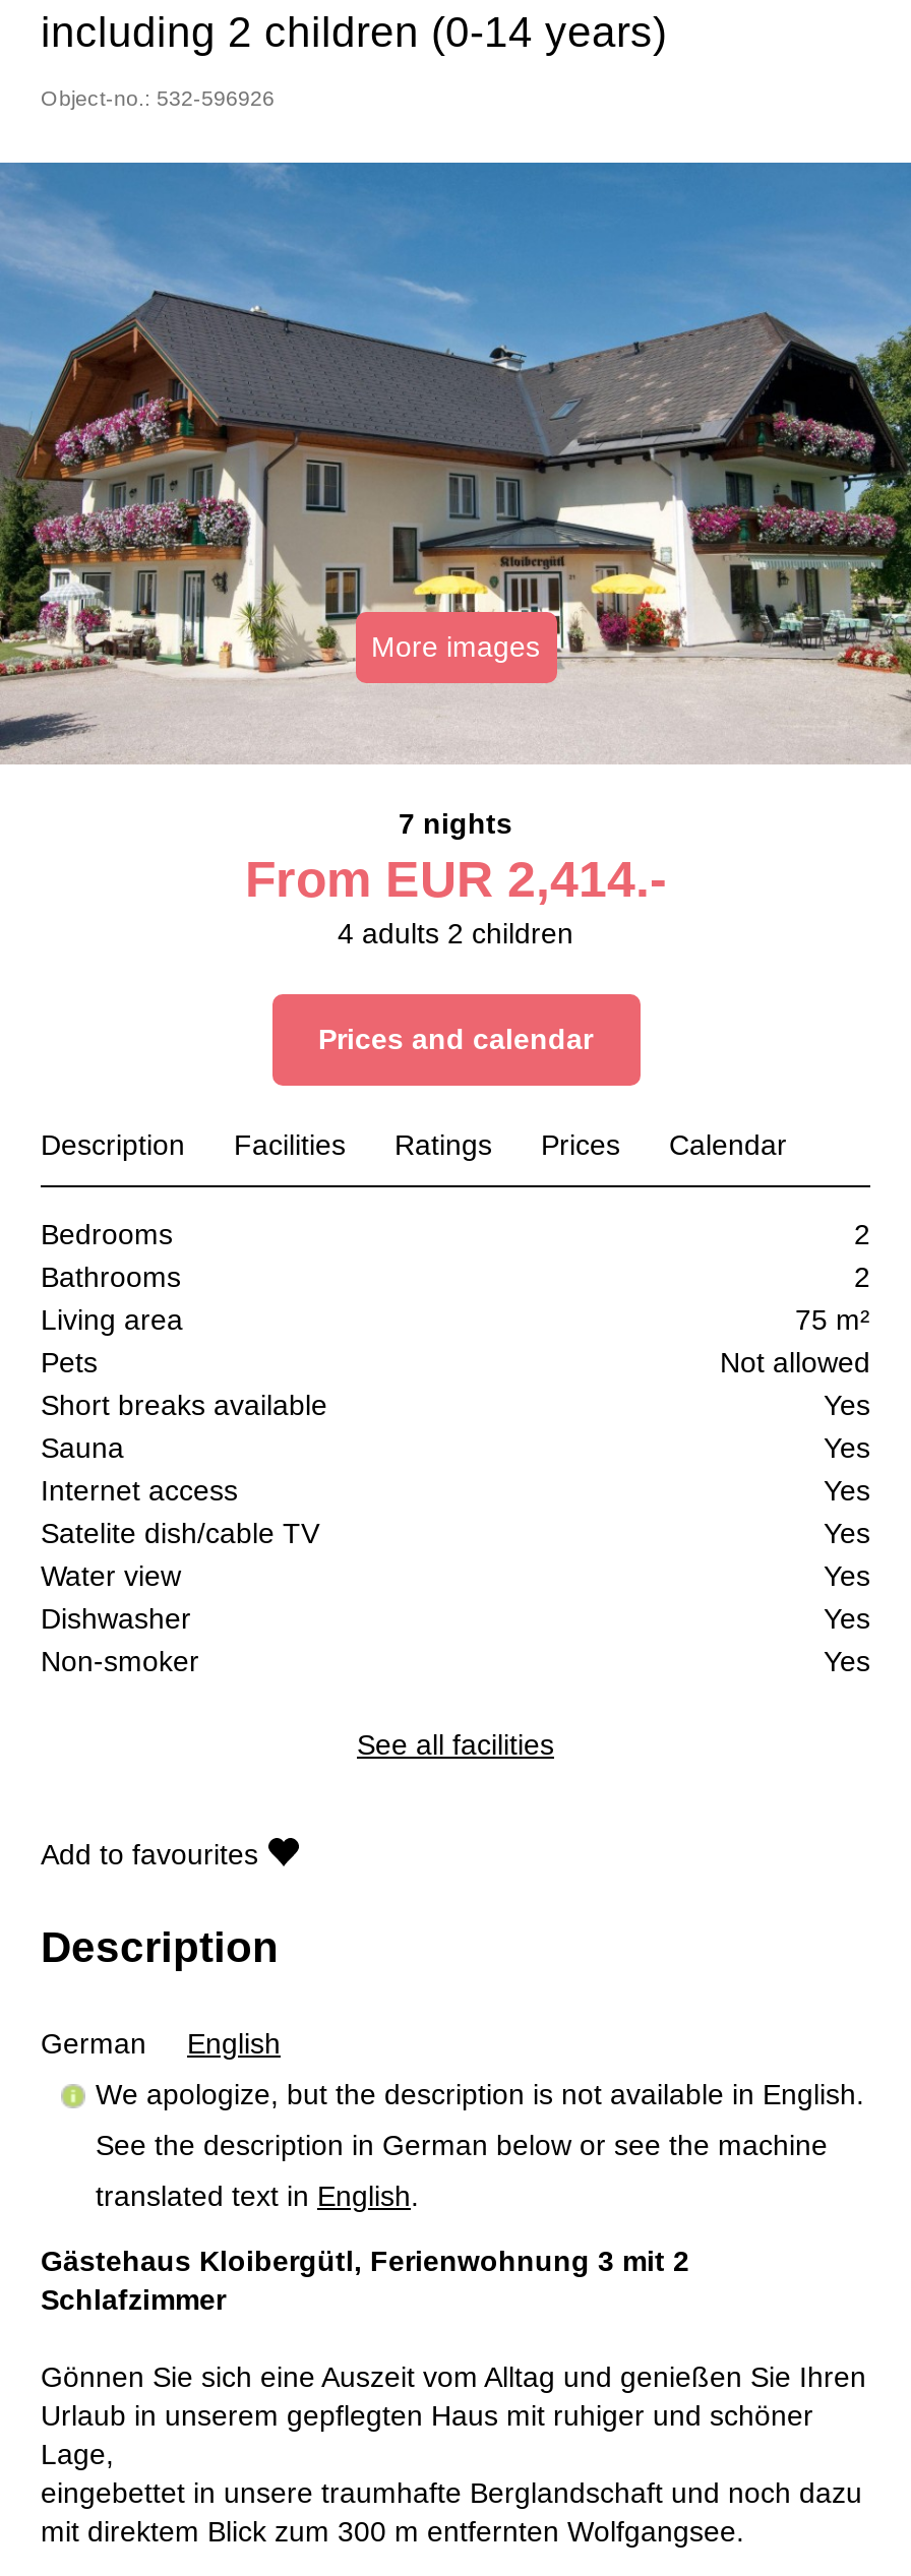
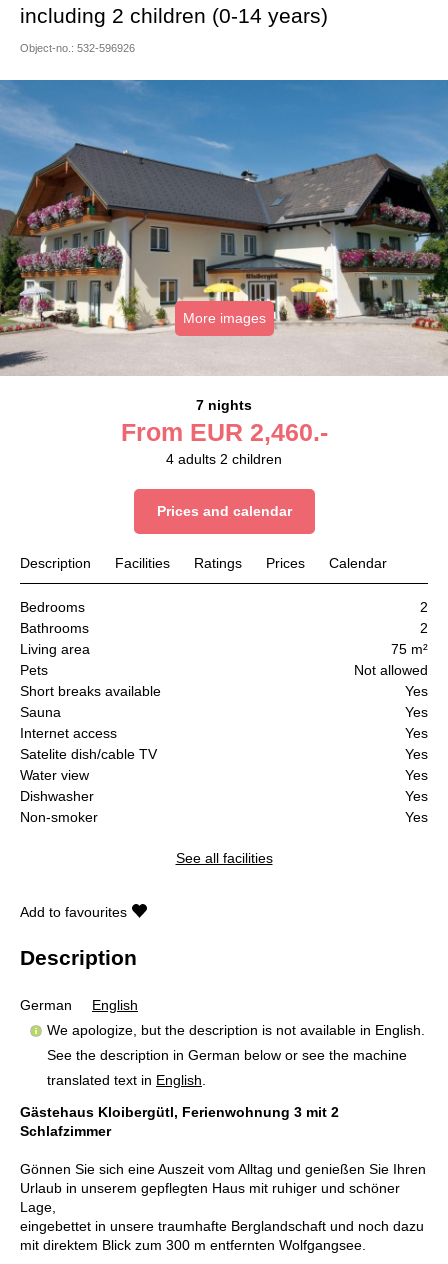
- From EUR 2,414.-
+ From EUR 2,460.-
